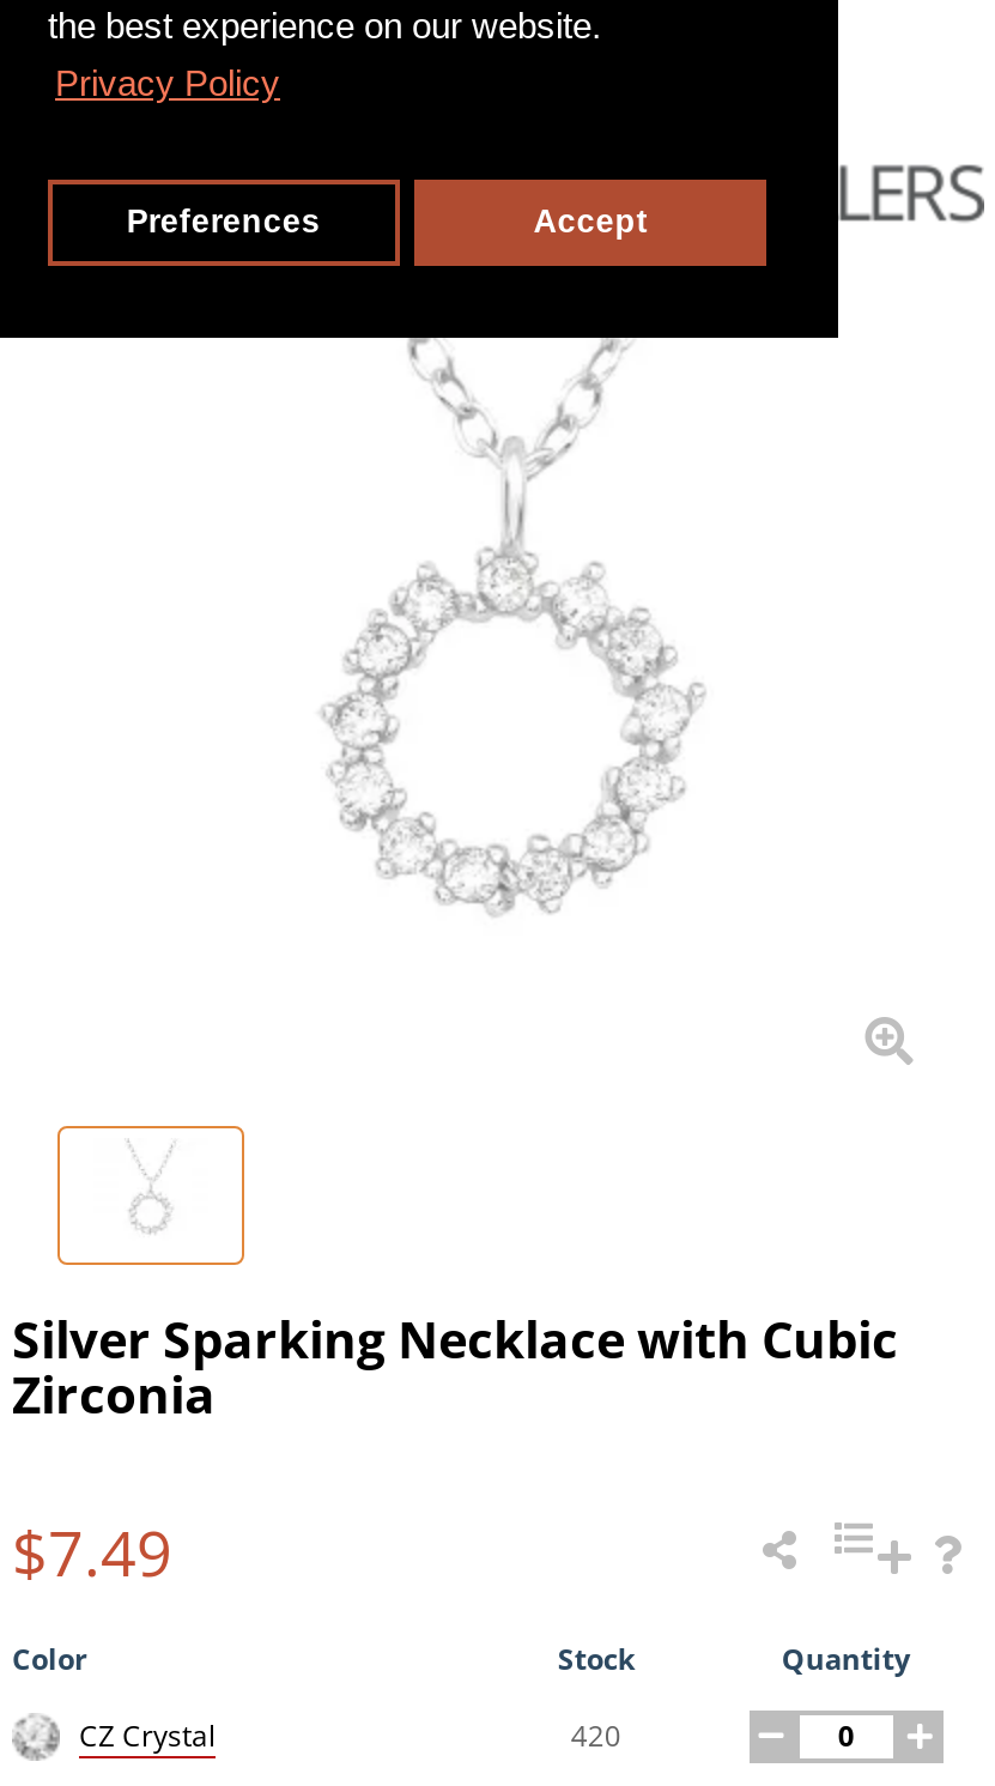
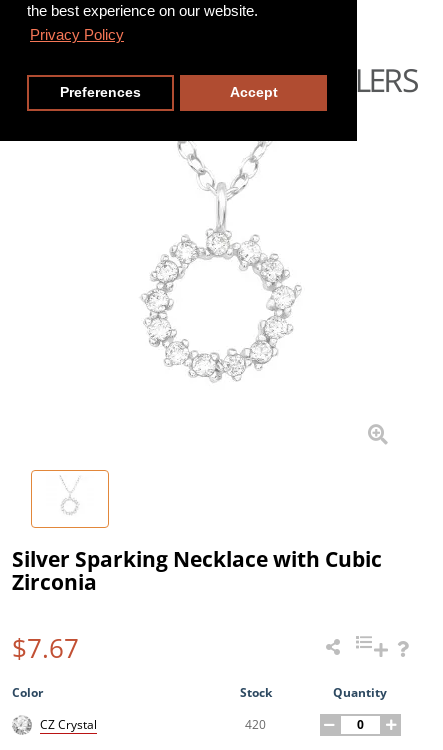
- $7.49
+ $7.67
